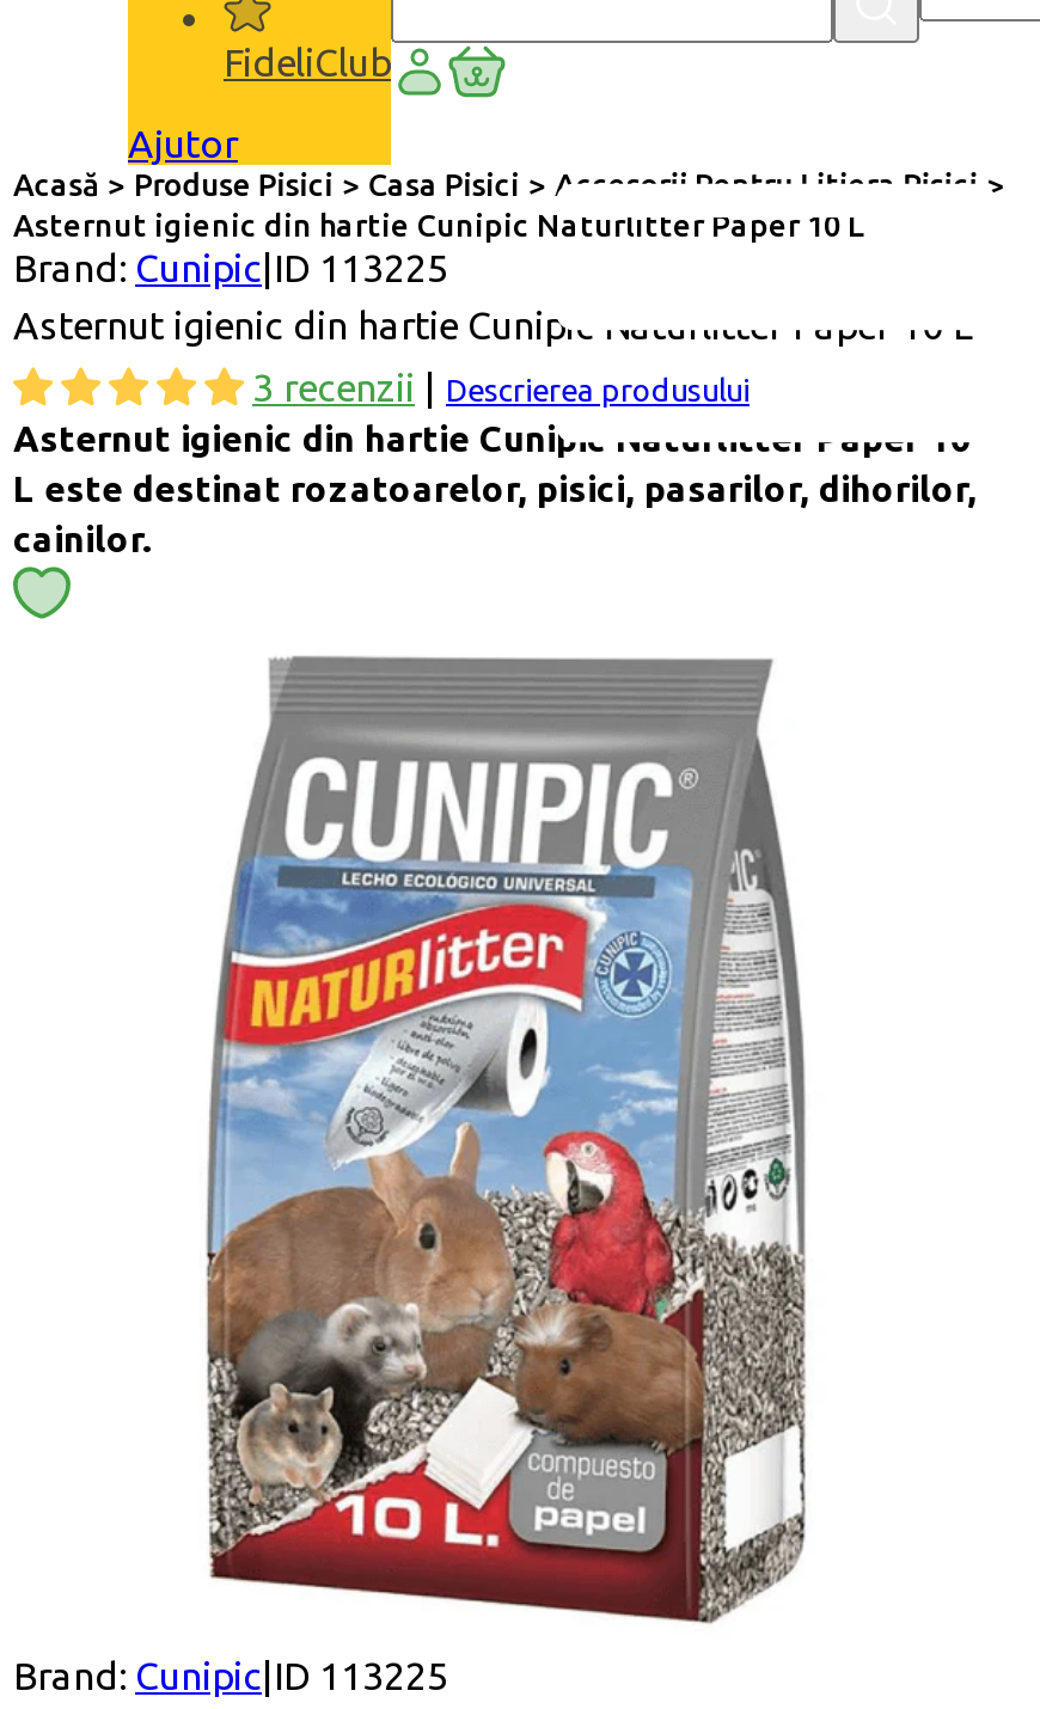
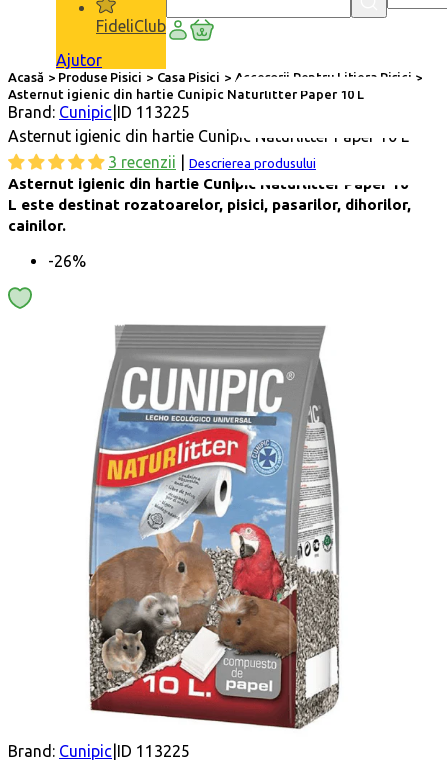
+ -26%
